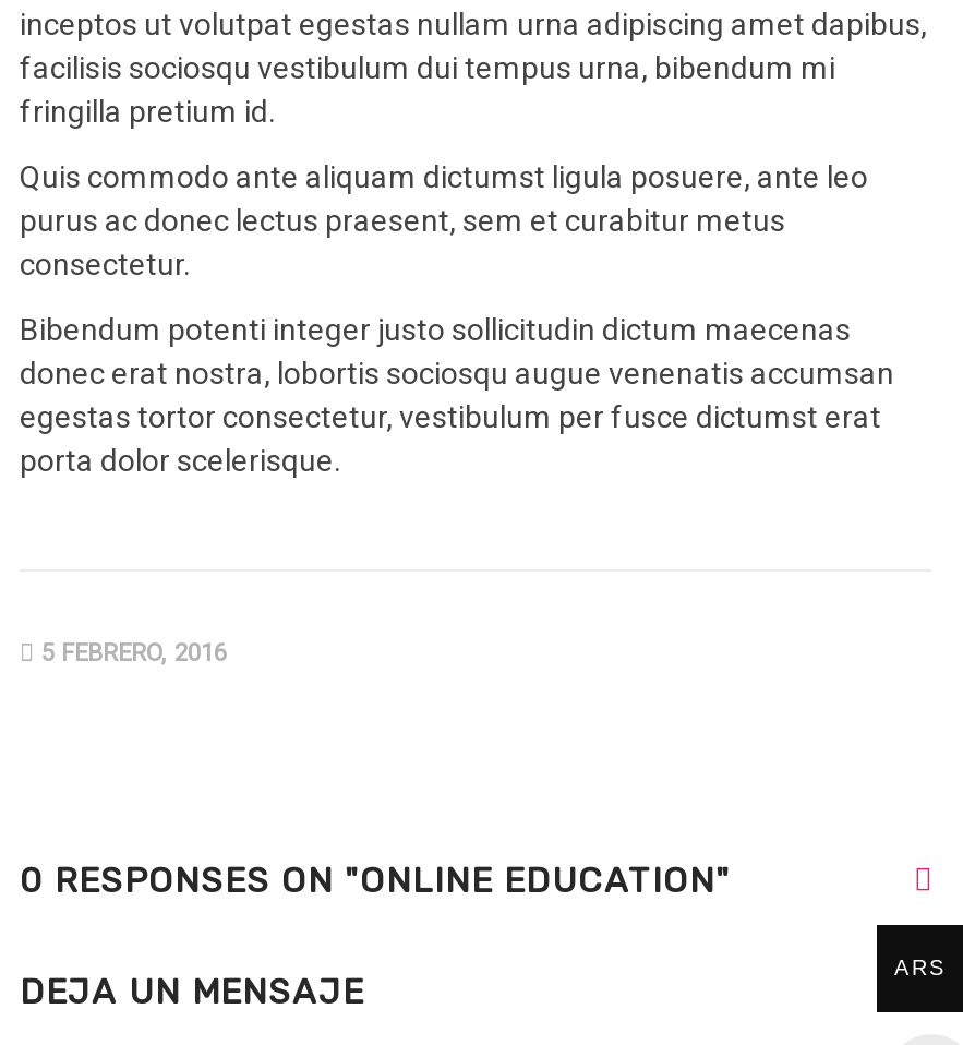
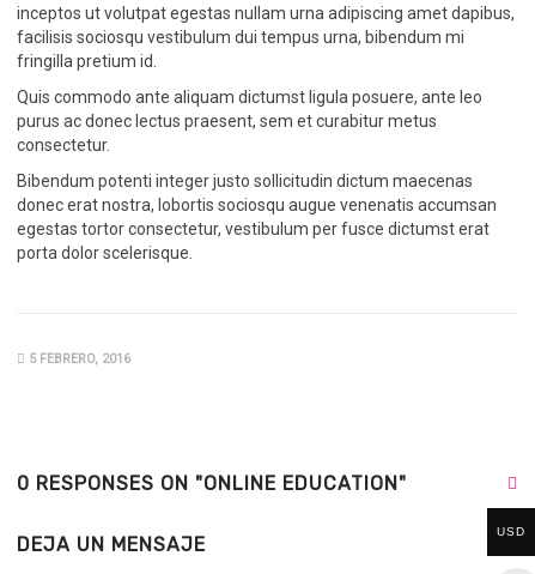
- ARS
+ USD
